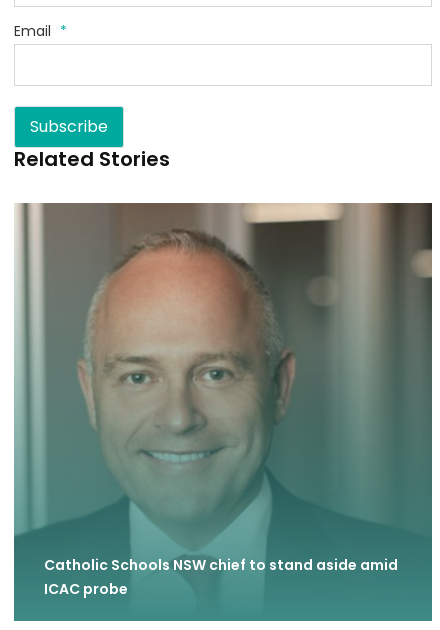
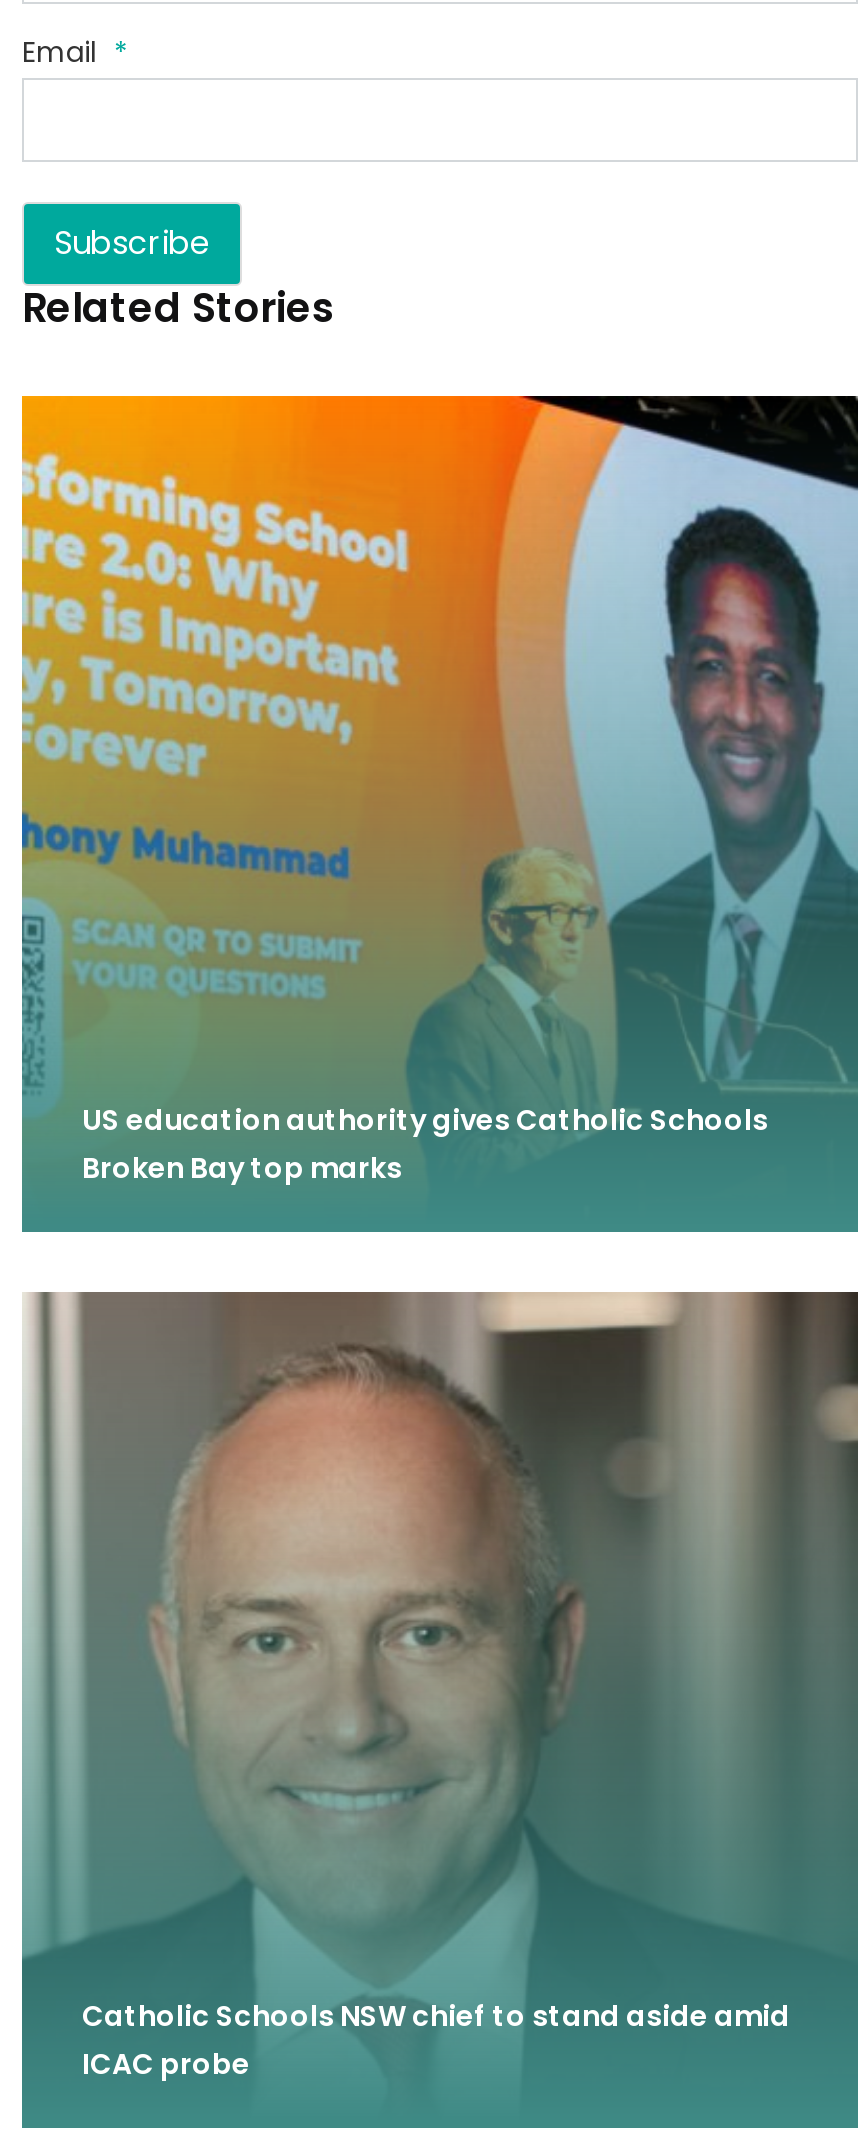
+ [image]
+ US education authority gives Catholic Schools
+ Broken Bay top marks
